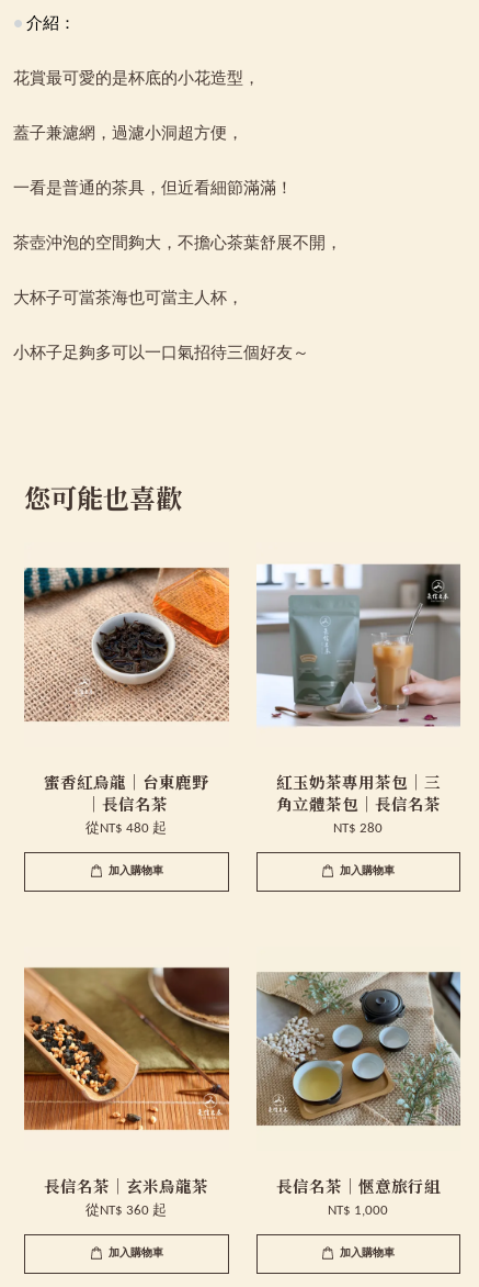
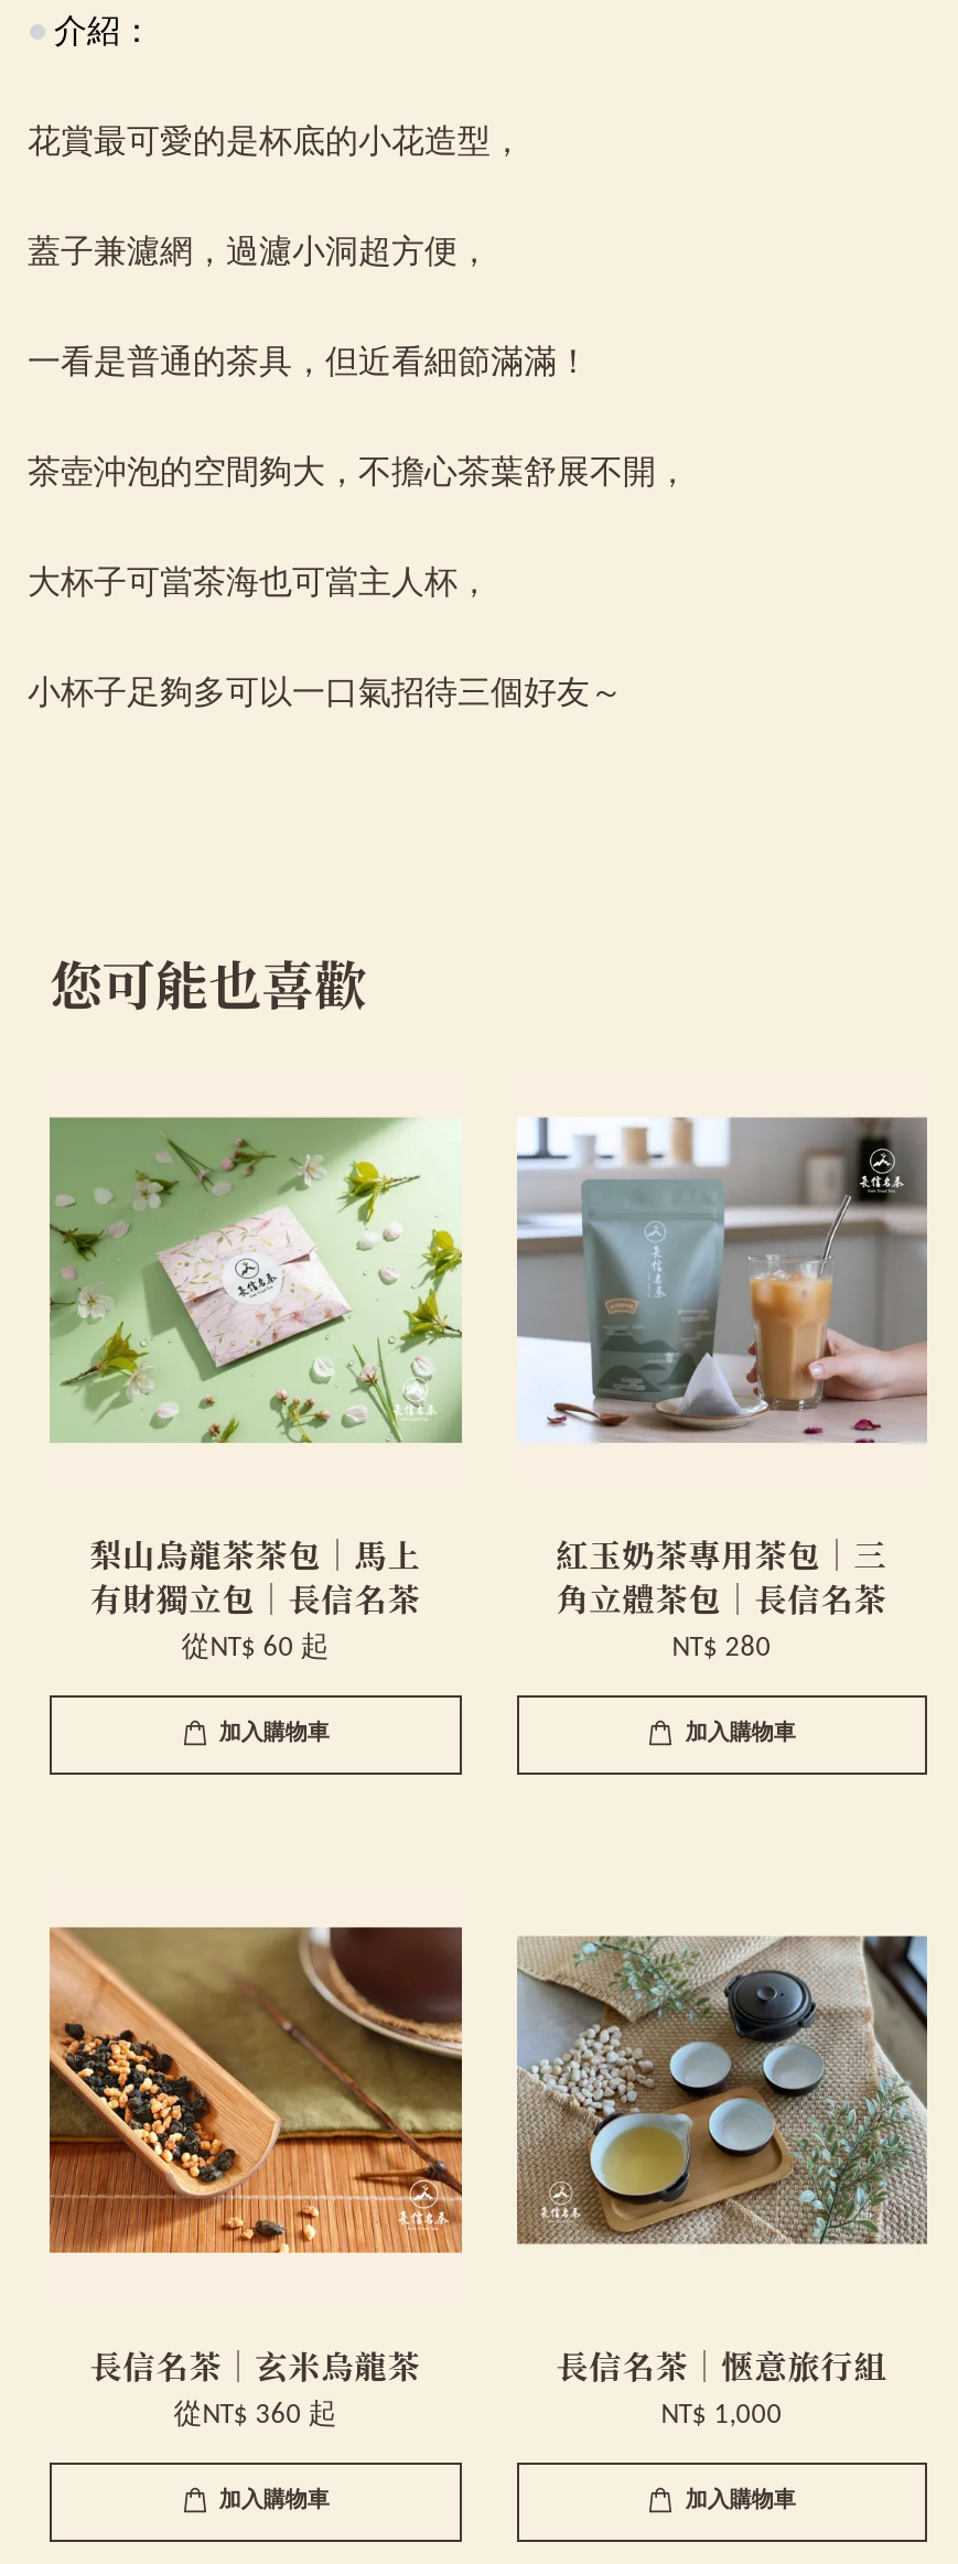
- [image]
- 蜜香紅烏龍｜台東鹿野
- ｜長信名茶
- 從NT$ 480起
+ [image]
+ 梨山烏龍茶茶包｜馬上
+ 有財獨立包｜長信名茶
+ 從NT$ 60起
